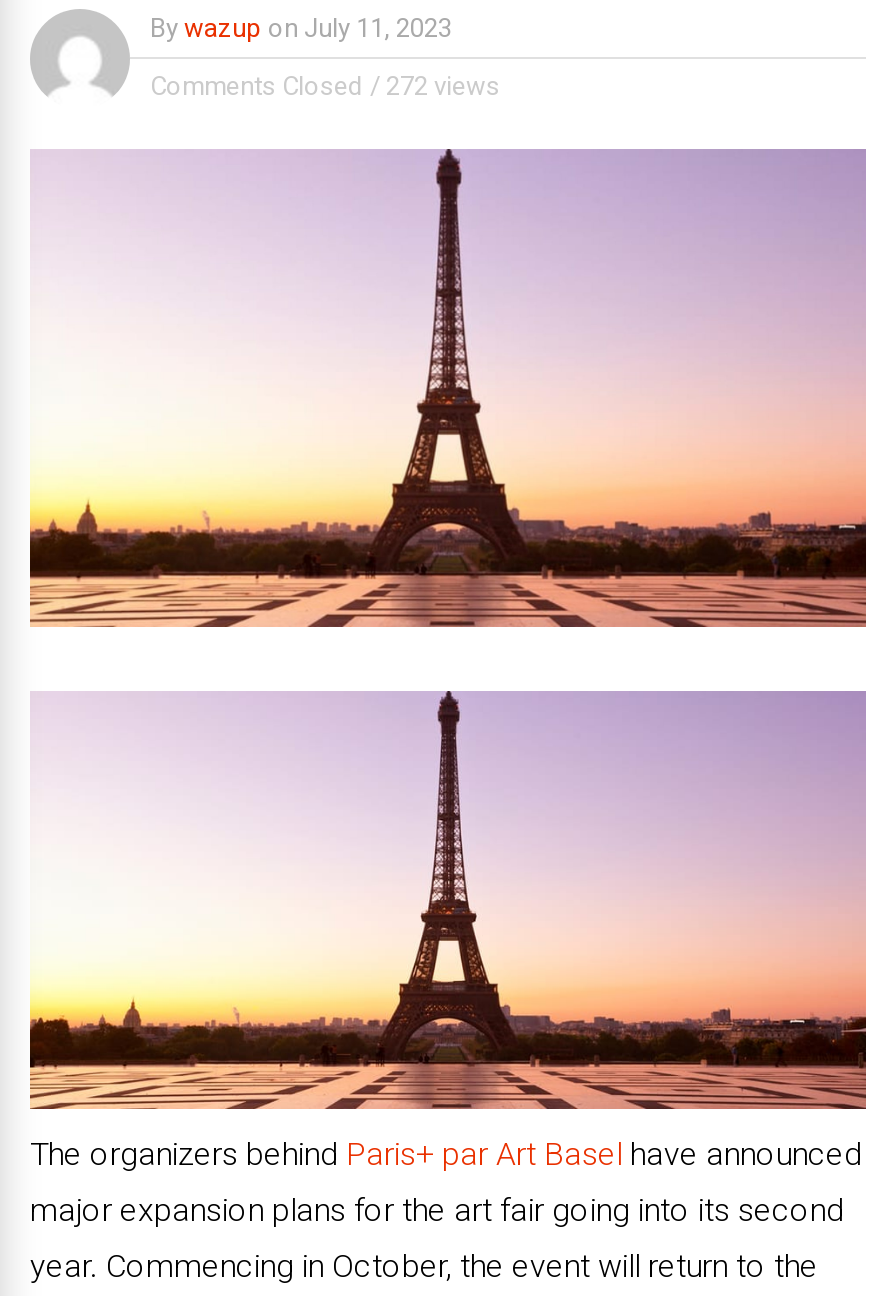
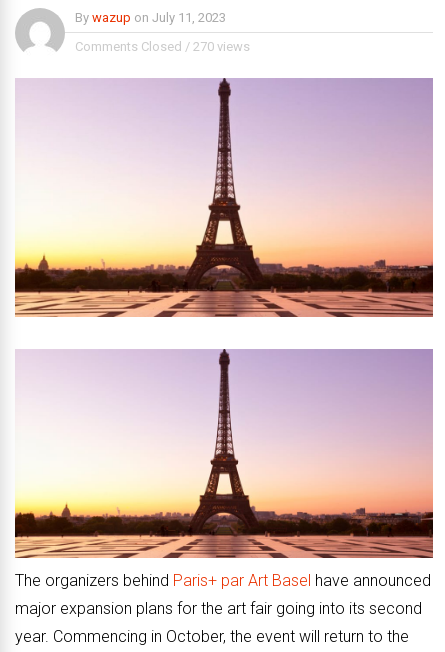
- Comments Closed / 272 views
+ Comments Closed / 270 views
